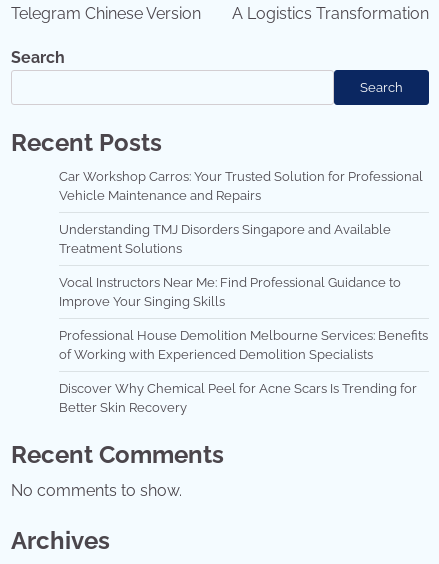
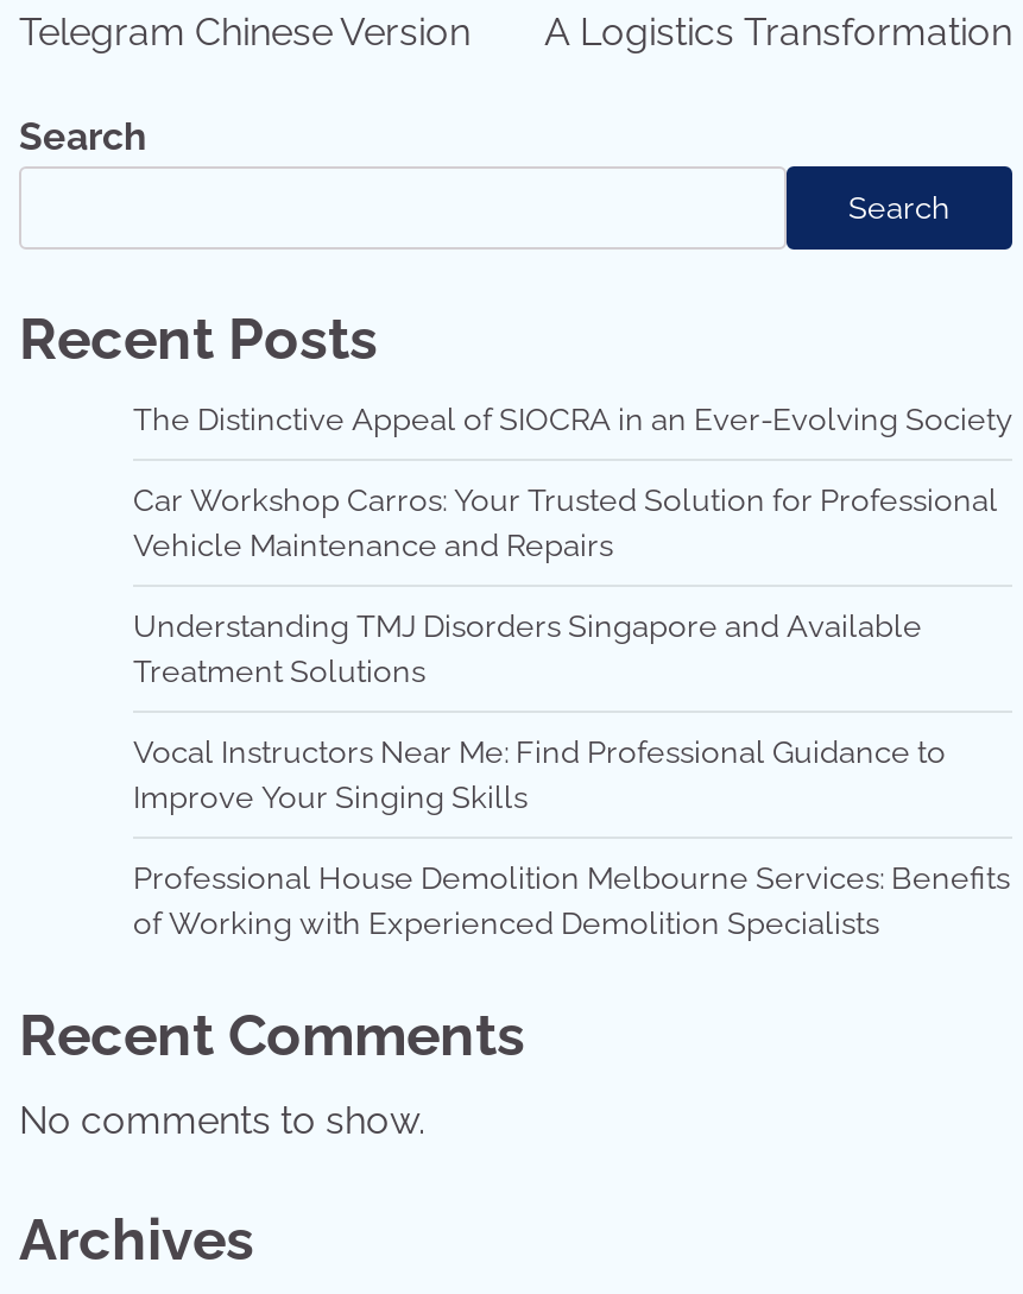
+ The Distinctive Appeal of SIOCRA in an Ever-Evolving Society

moved down: Car Workshop Carros: Your Trusted Solution for Professional | Vehicle Maintenance and Repairs | Understanding TMJ Disorders Singapore and Available | Treatment Solutions | Vocal Instructors Near Me: Find Professional Guidance to | Improve Your Singing Skills | Professional House Demolition Melbourne Services: Benefits | of Working with Experienced Demolition Specialists

- Discover Why Chemical Peel for Acne Scars Is Trending for
- Better Skin Recovery
